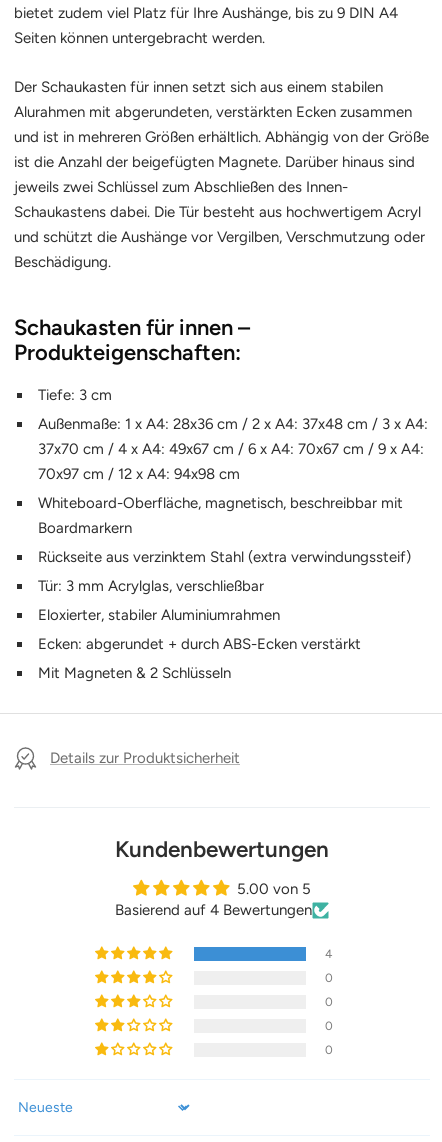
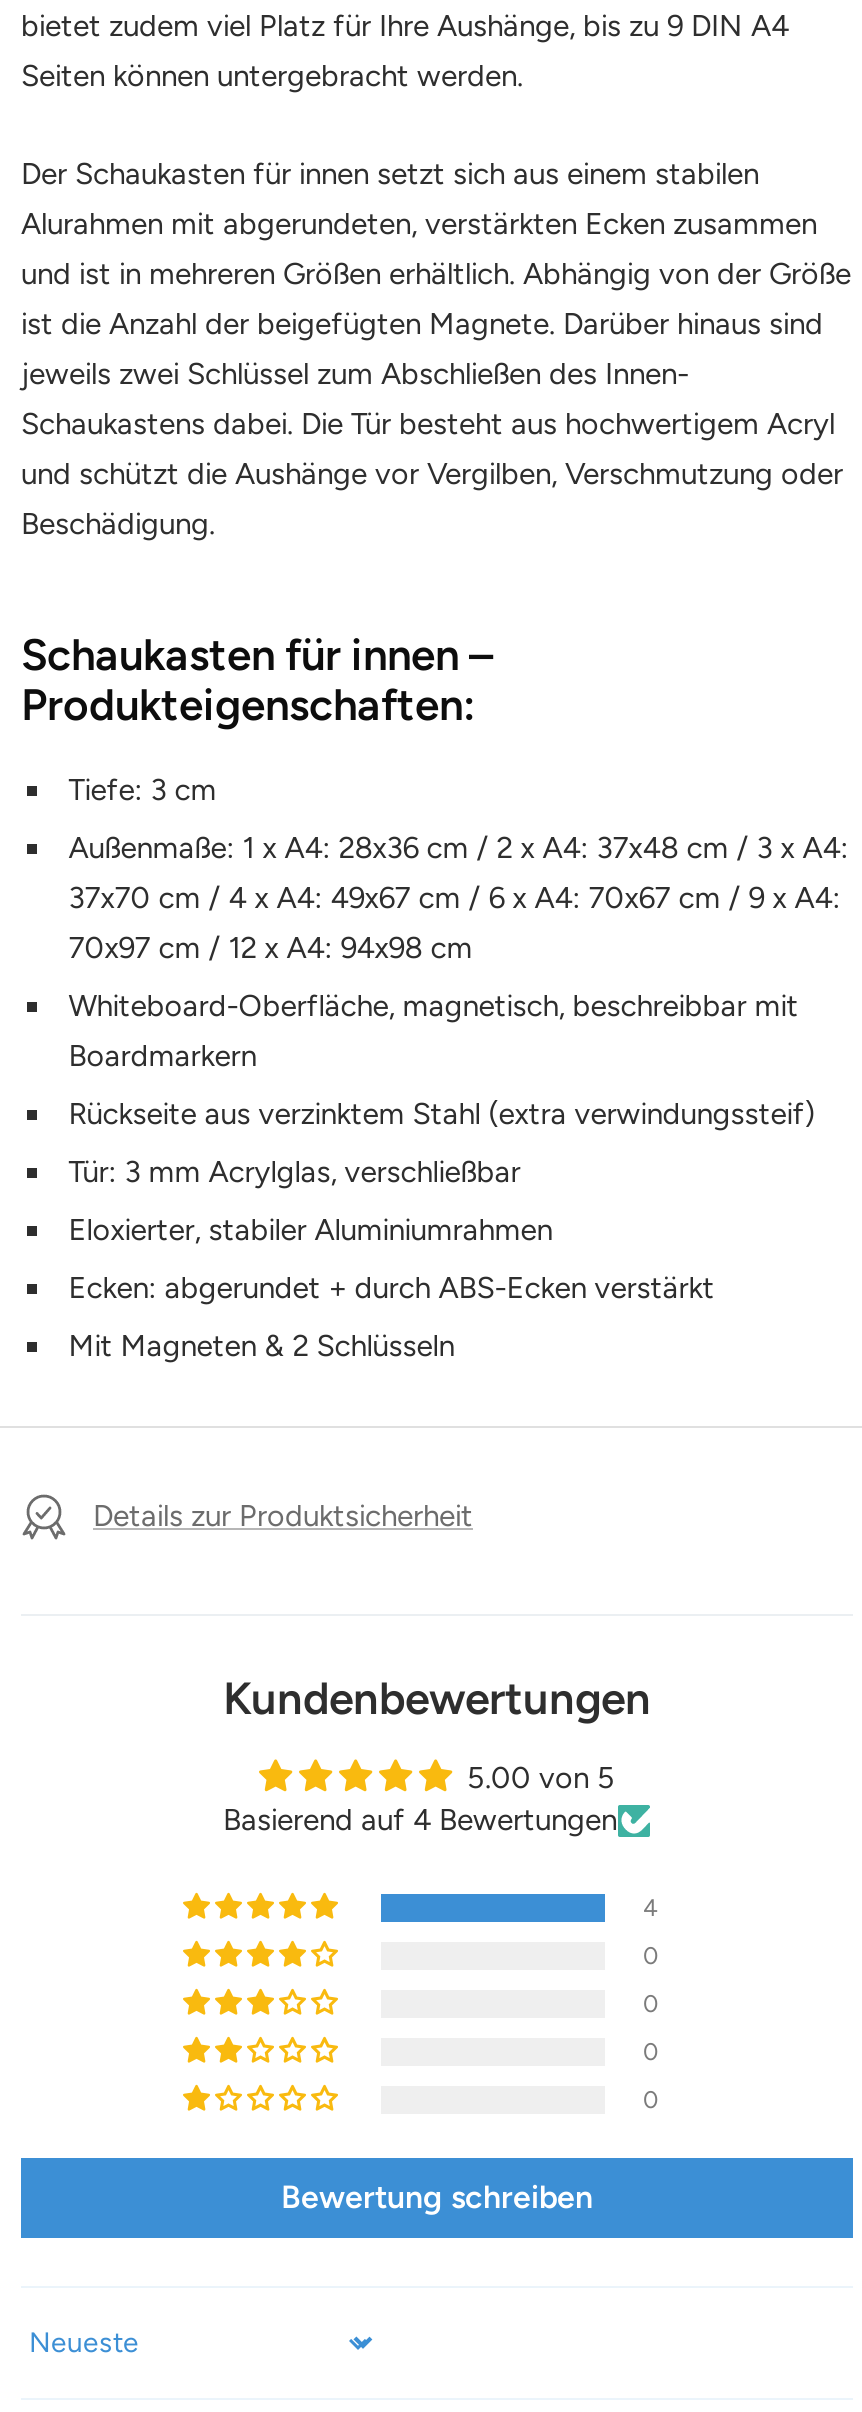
+ Bewertung schreiben
